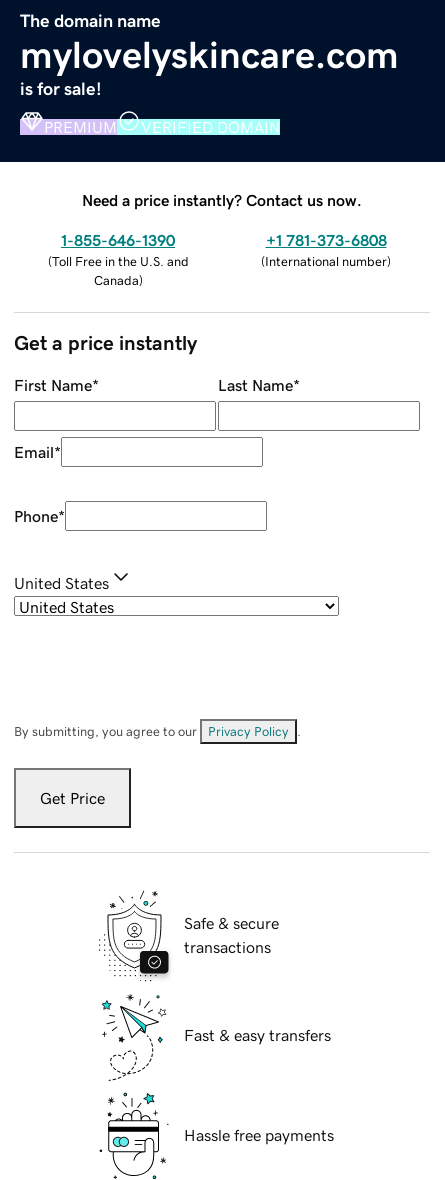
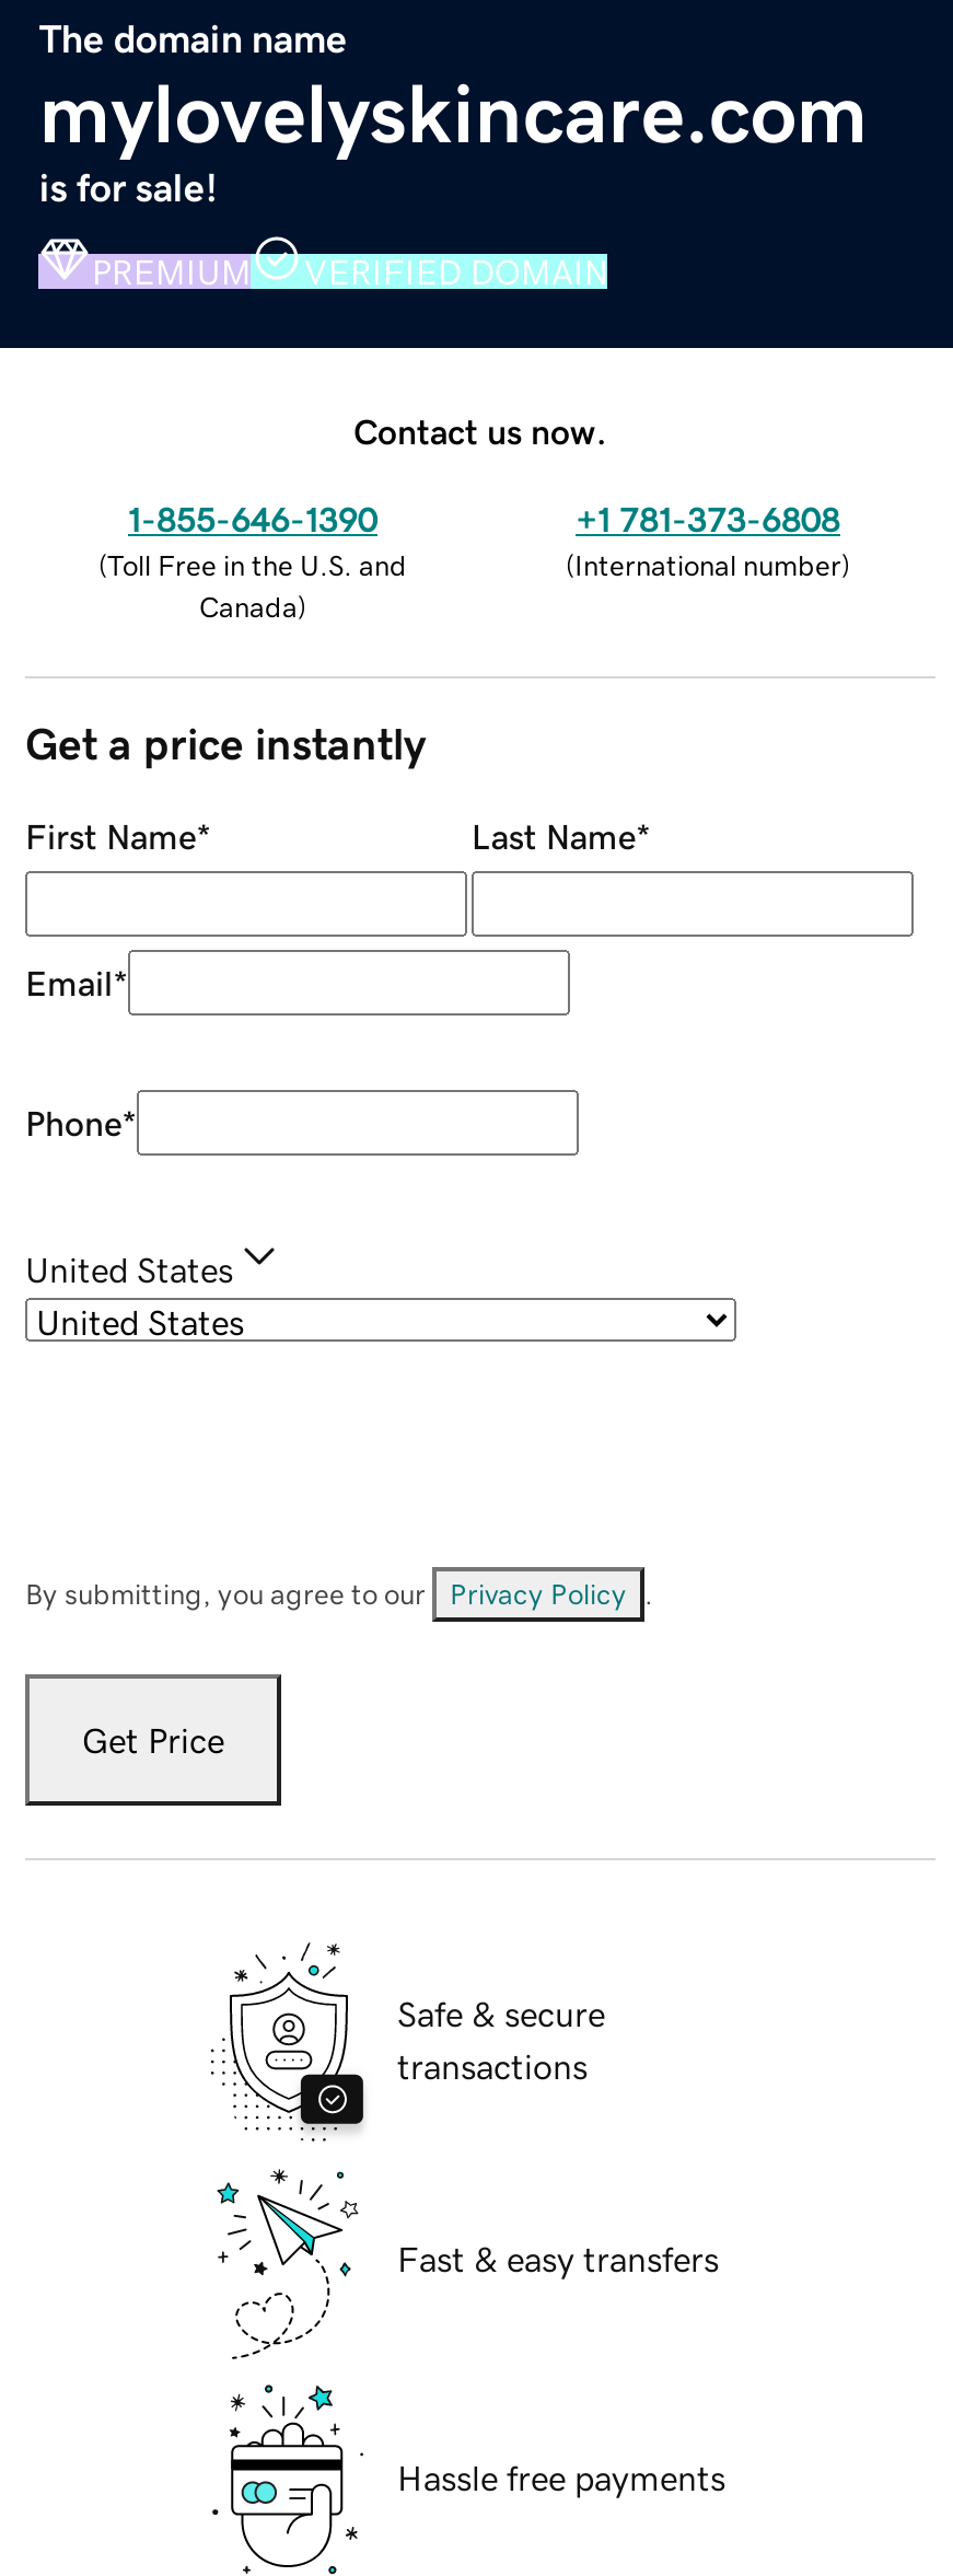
- Need a price instantly? Contact us now.
+ Contact us now.
